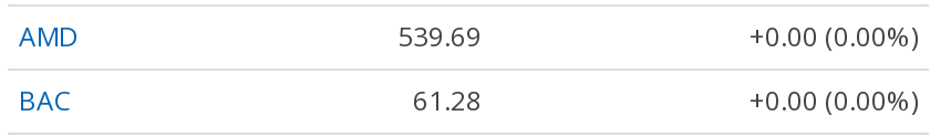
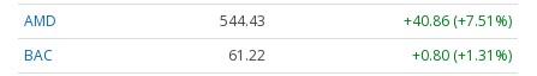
- 539.69
+ 544.43

- +0.00 (0.00%)
+ +40.86 (+7.51%)

- 61.28
+ 61.22

- +0.00 (0.00%)
+ +0.80 (+1.31%)
